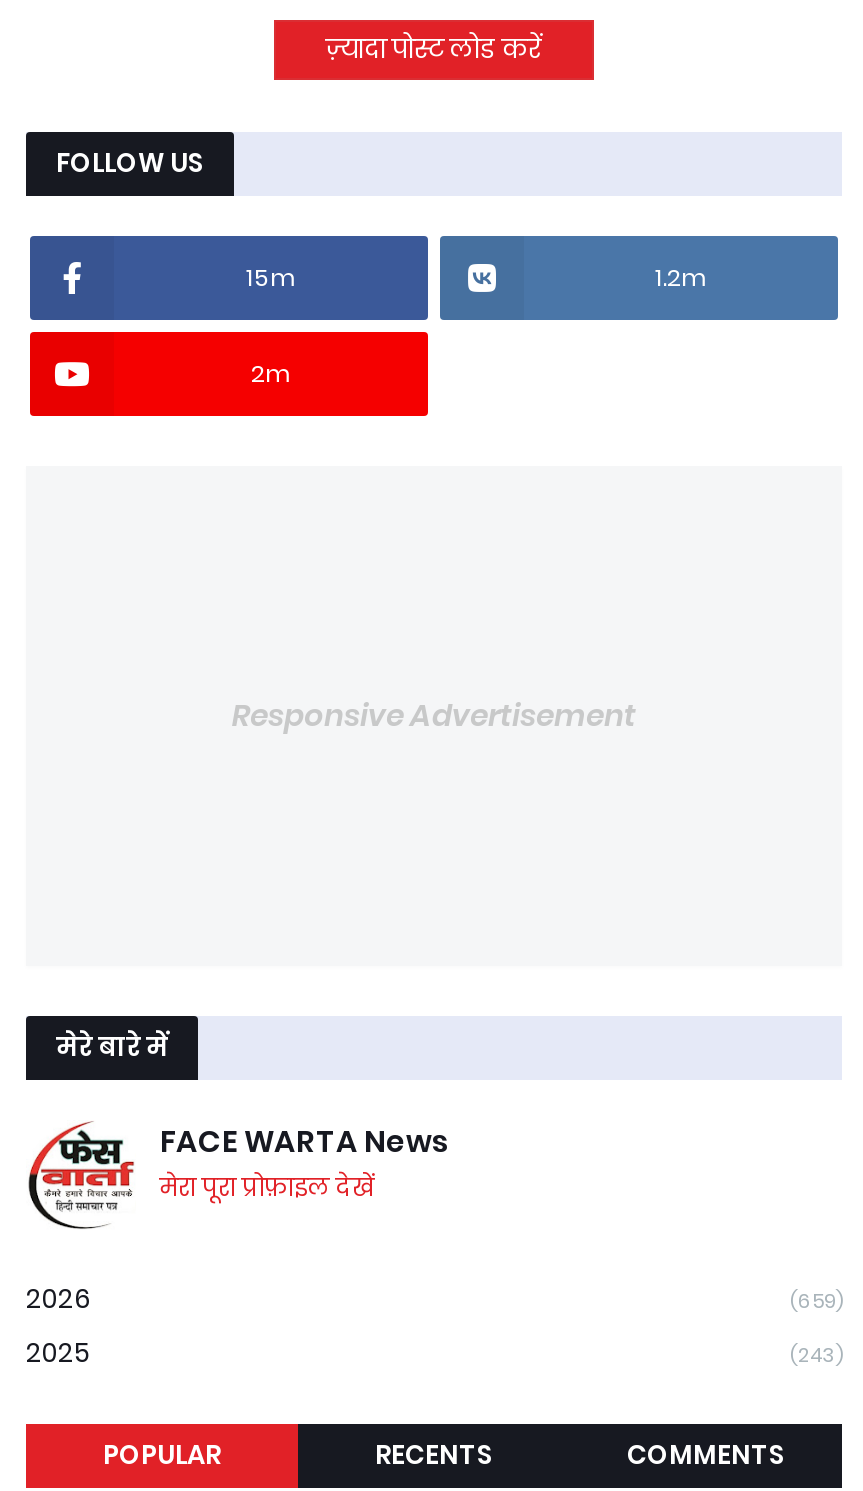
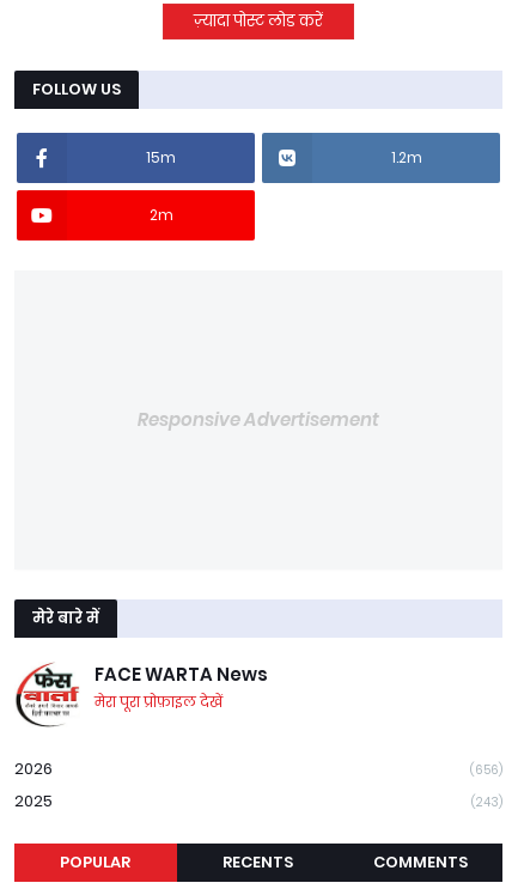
- (659)
+ (656)
